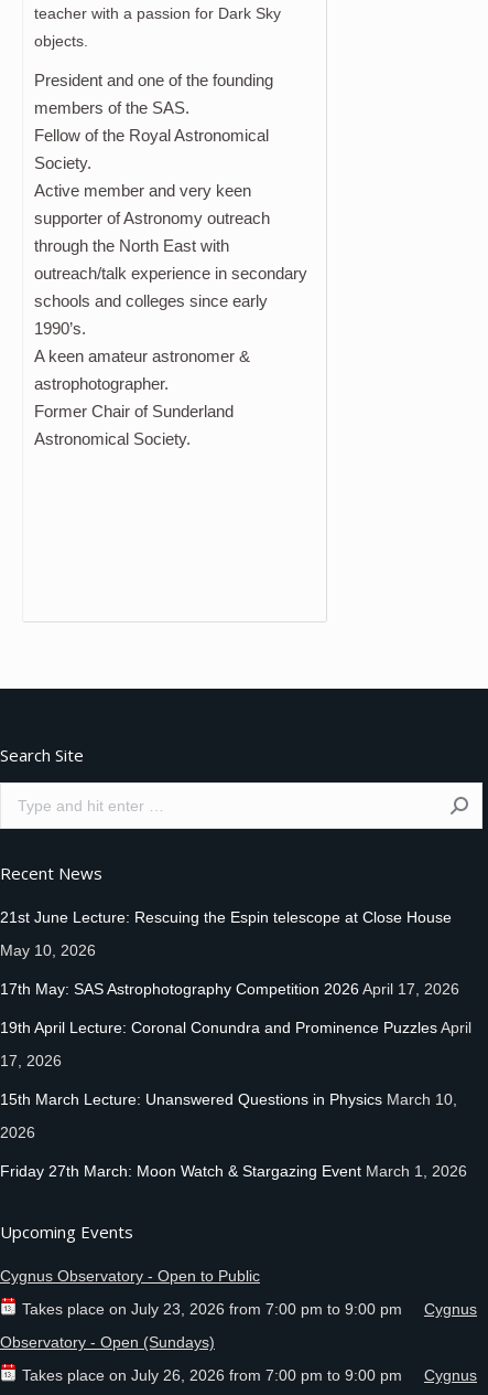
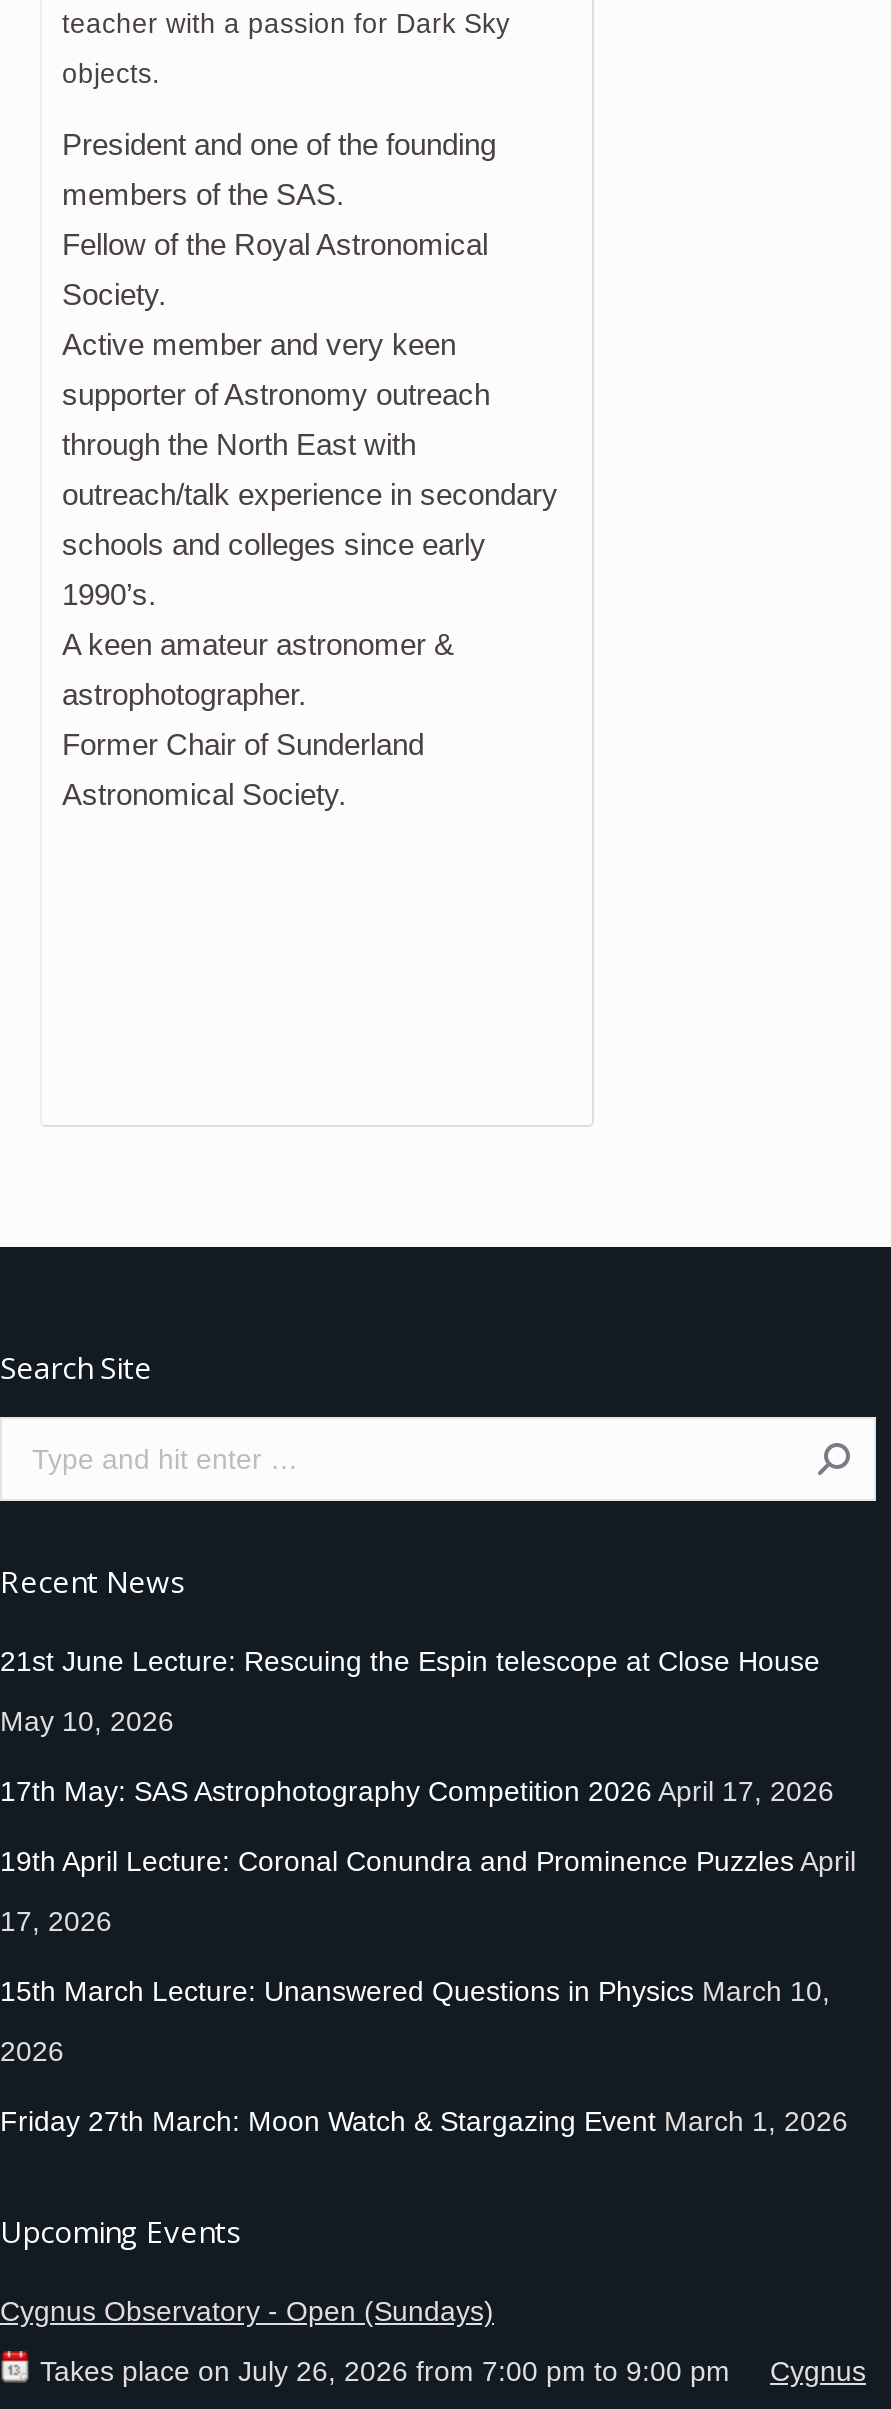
- Cygnus Observatory - Open to Public
- Takes place on July 23, 2026 from 7:00 pm to 9:00 pm
- Cygnus
- Observatory - Open (Sundays)
+ Cygnus Observatory - Open (Sundays)
